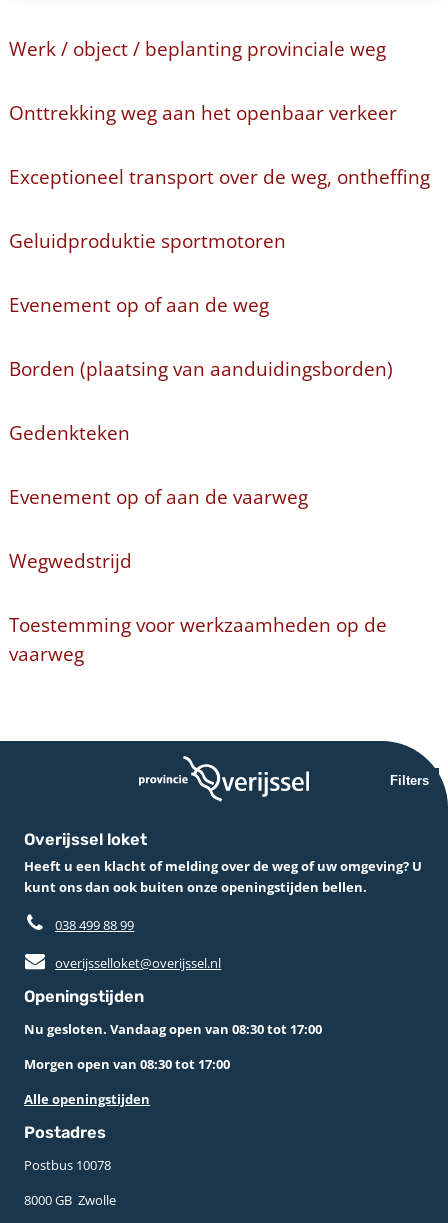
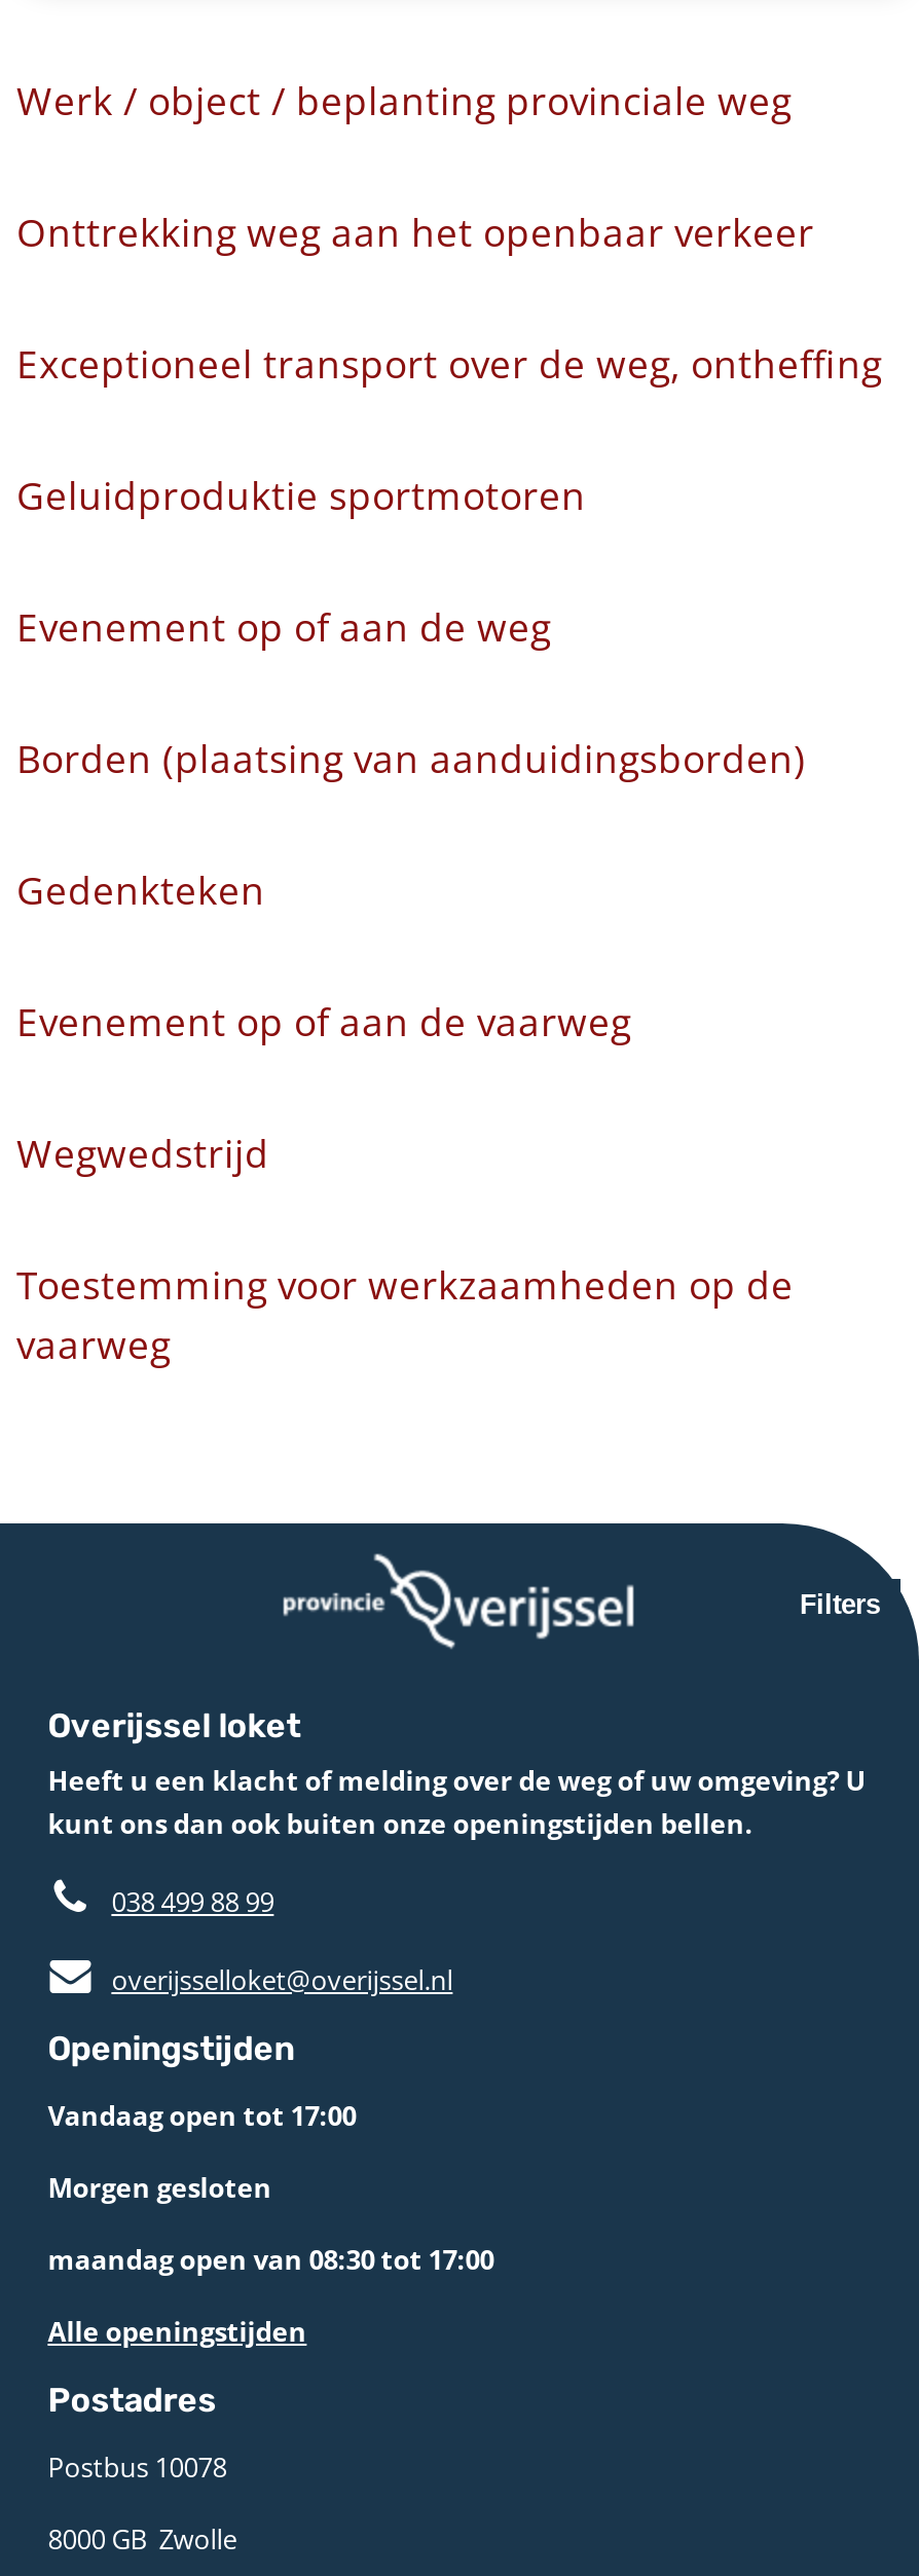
- Nu gesloten. Vandaag open van 08:30 tot 17:00
- Morgen open van 08:30 tot 17:00
+ Vandaag open tot 17:00
+ Morgen gesloten
+ maandag open van 08:30 tot 17:00
